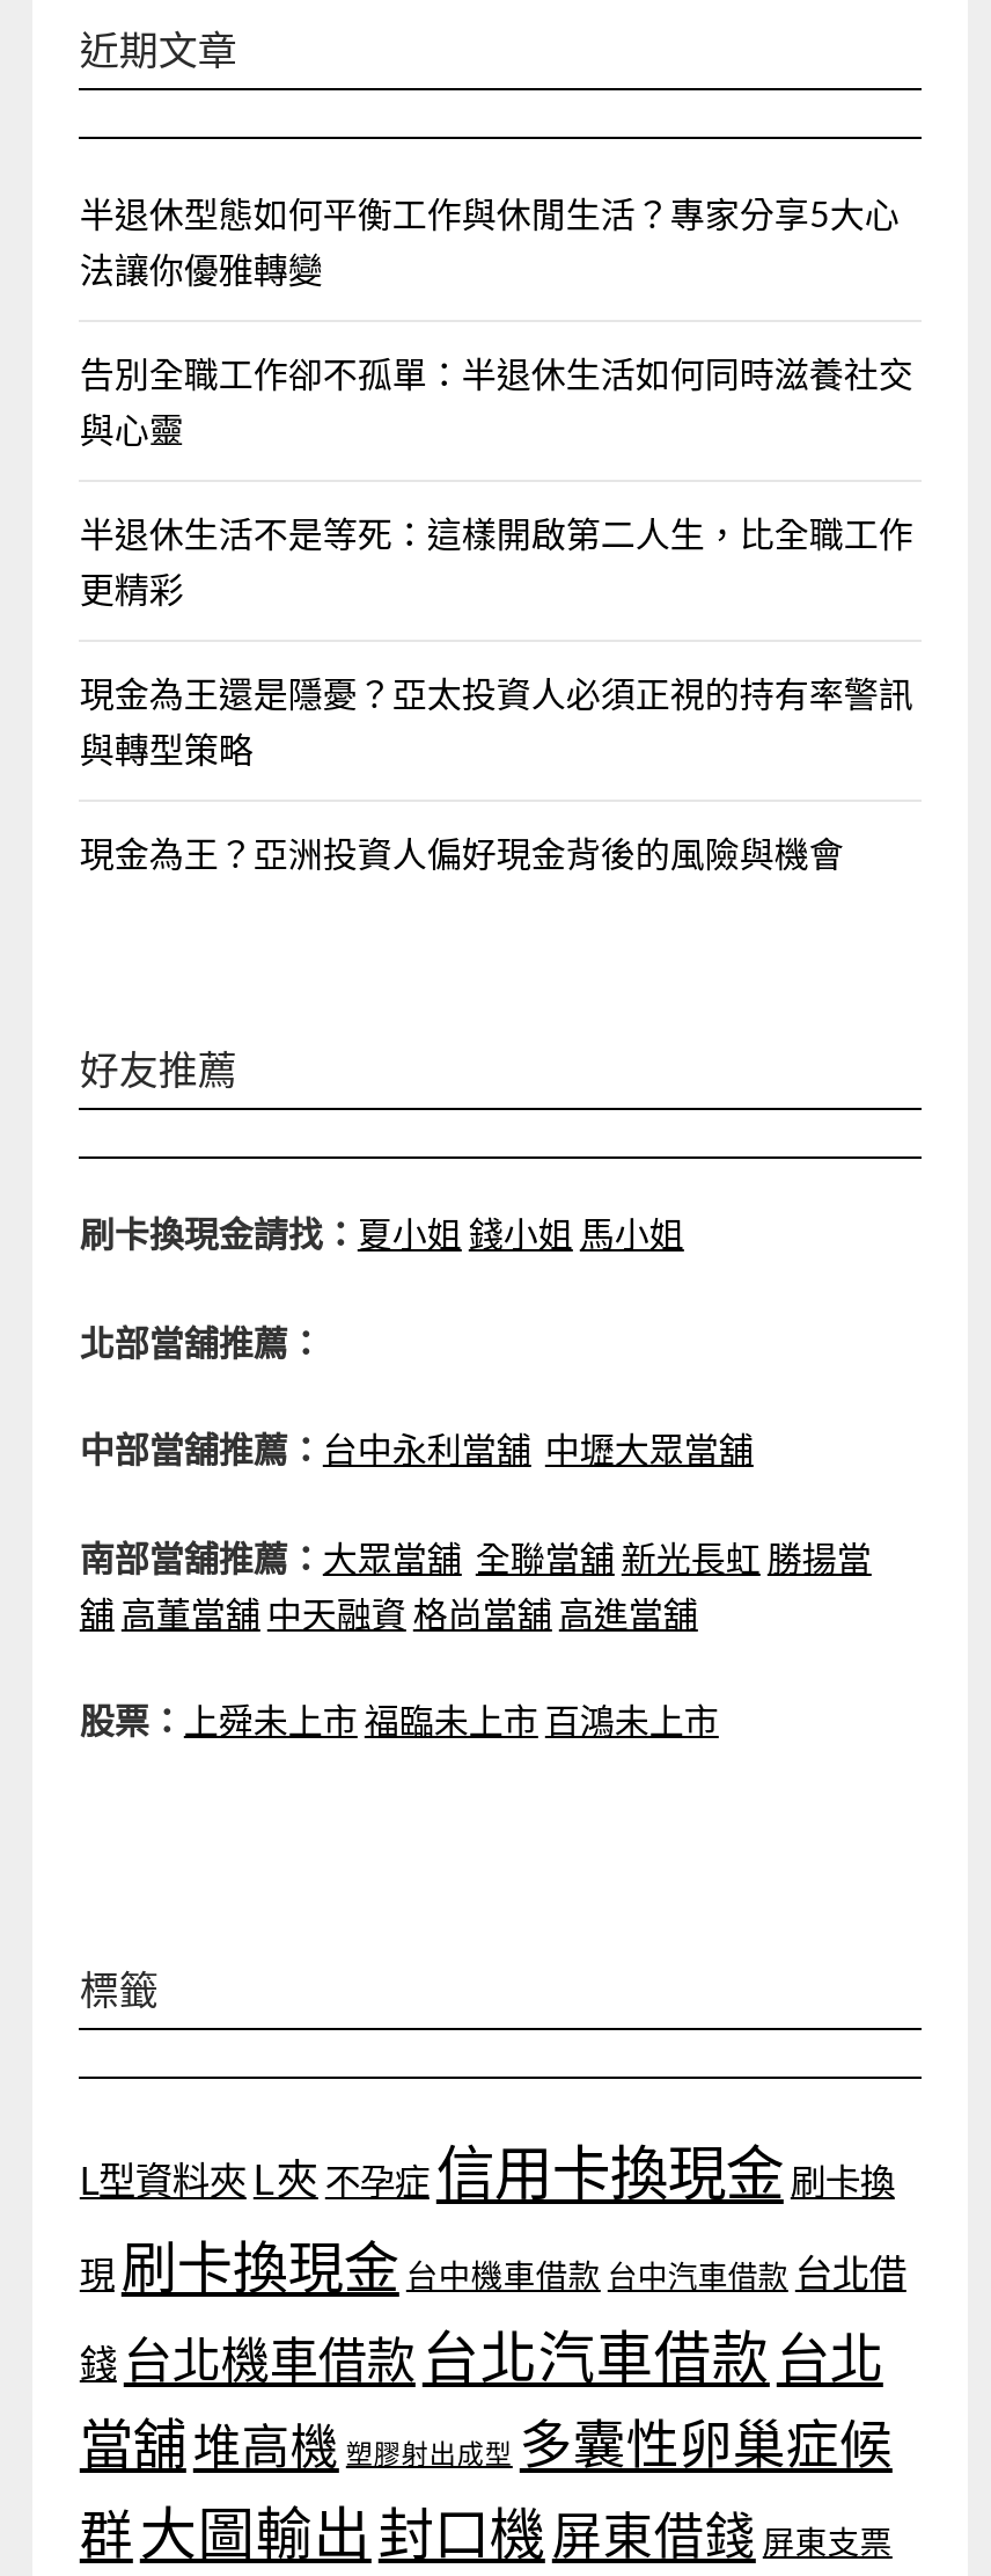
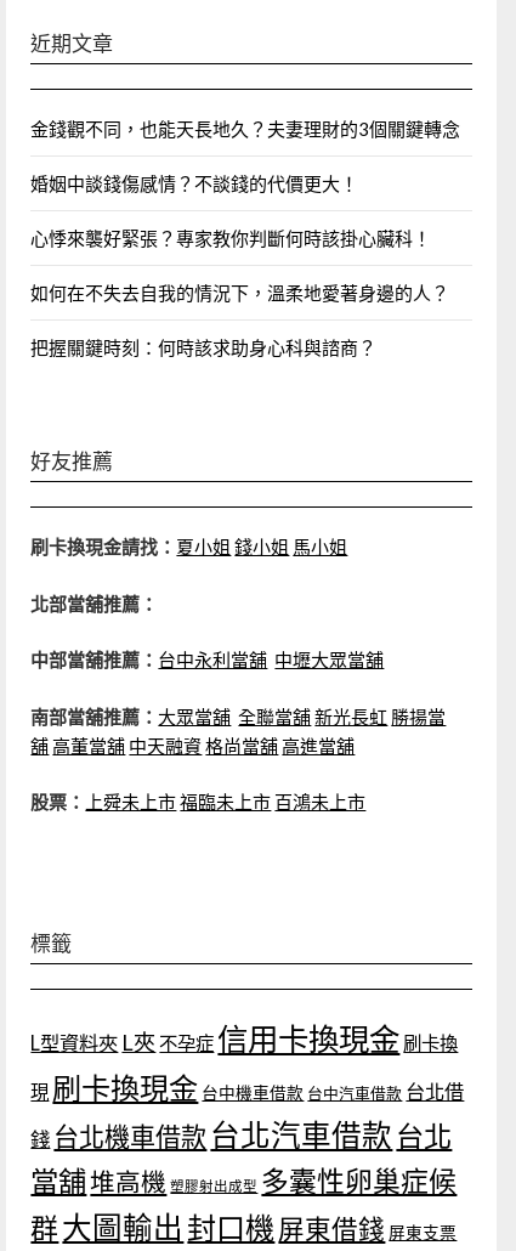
- 半退休型態如何平衡工作與休閒生活？專家分享5大心
- 法讓你優雅轉變
+ 金錢觀不同，也能天長地久？夫妻理財的3個關鍵轉念

- 告別全職工作卻不孤單：半退休生活如何同時滋養社交
- 與心靈
+ 婚姻中談錢傷感情？不談錢的代價更大！

- 半退休生活不是等死：這樣開啟第二人生，比全職工作
- 更精彩
+ 心悸來襲好緊張？專家教你判斷何時該掛心臟科！

- 現金為王還是隱憂？亞太投資人必須正視的持有率警訊
- 與轉型策略
+ 如何在不失去自我的情況下，溫柔地愛著身邊的人？

- 現金為王？亞洲投資人偏好現金背後的風險與機會
+ 把握關鍵時刻：何時該求助身心科與諮商？
